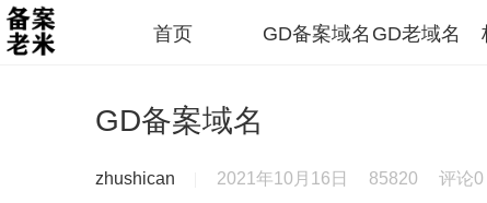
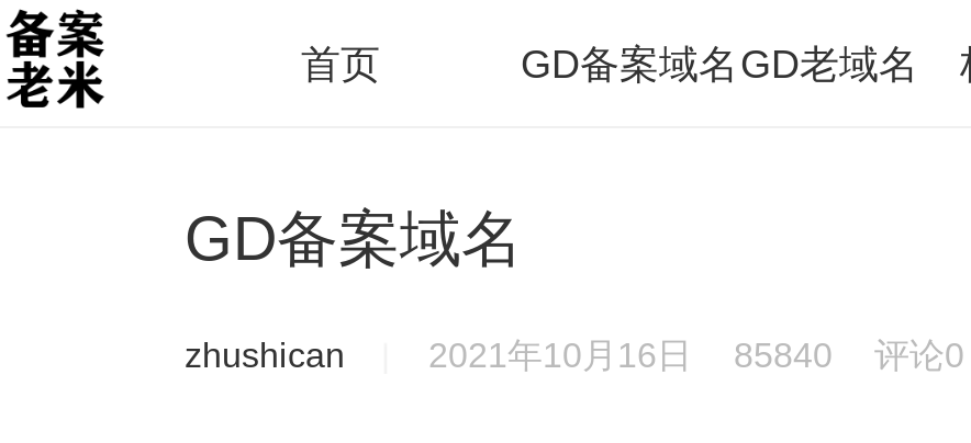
- 2021年10月16日 85820 评论0
+ 2021年10月16日 85840 评论0
